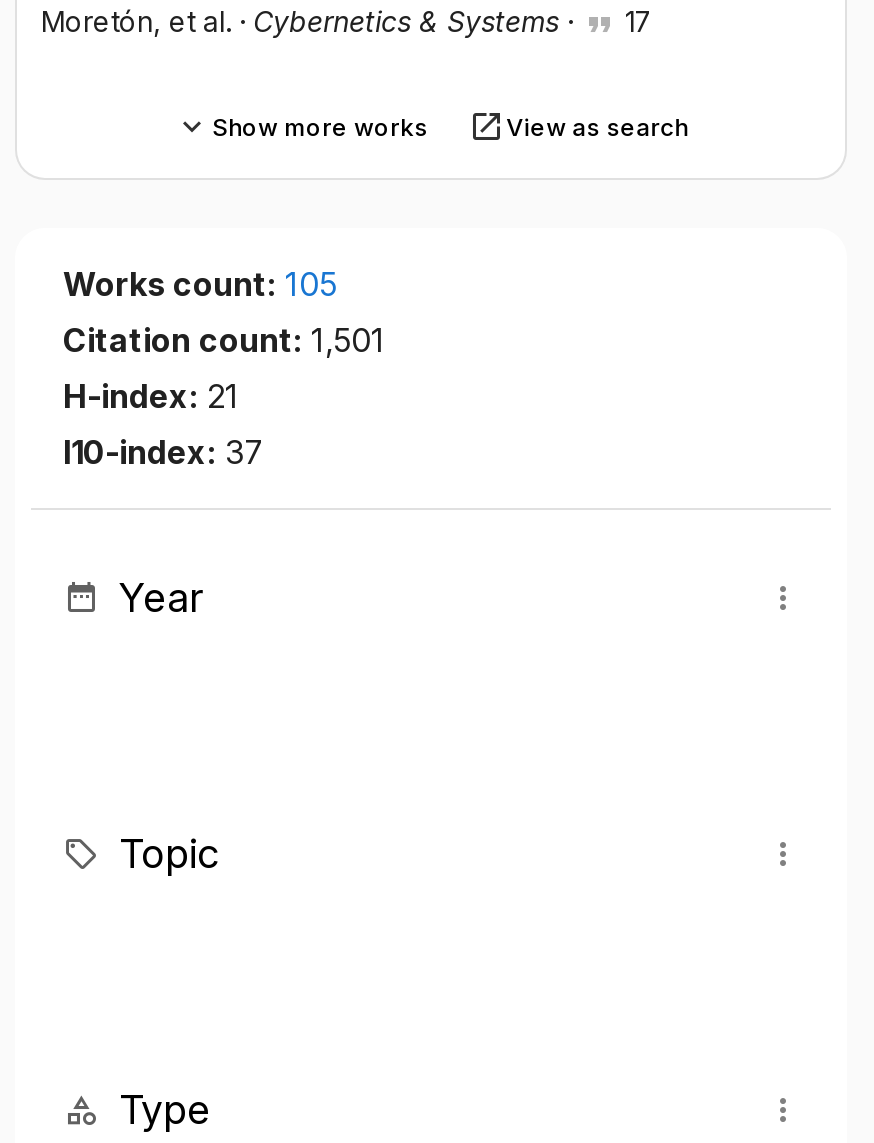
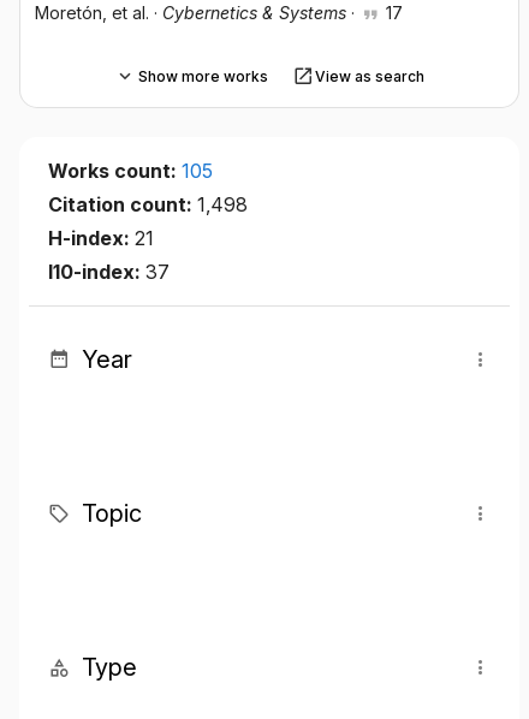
- Citation count: 1,501
+ Citation count: 1,498
